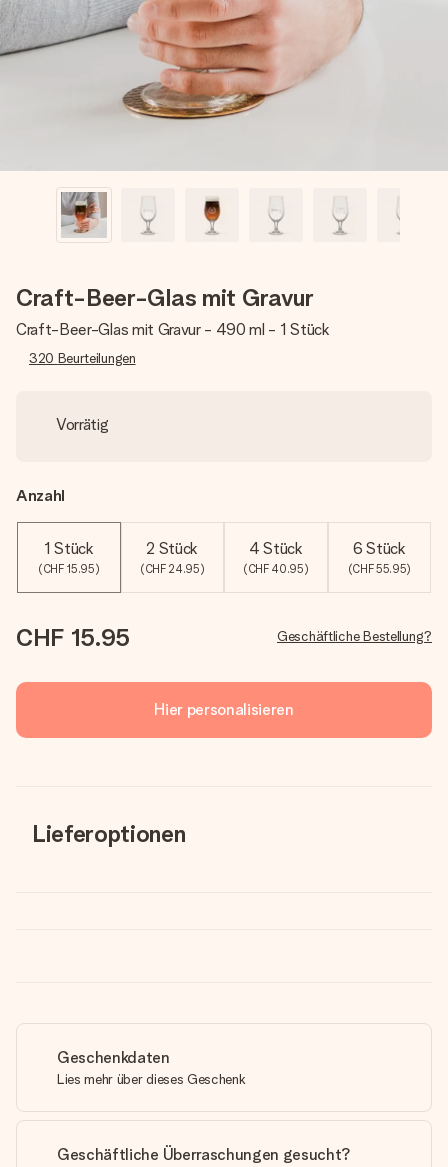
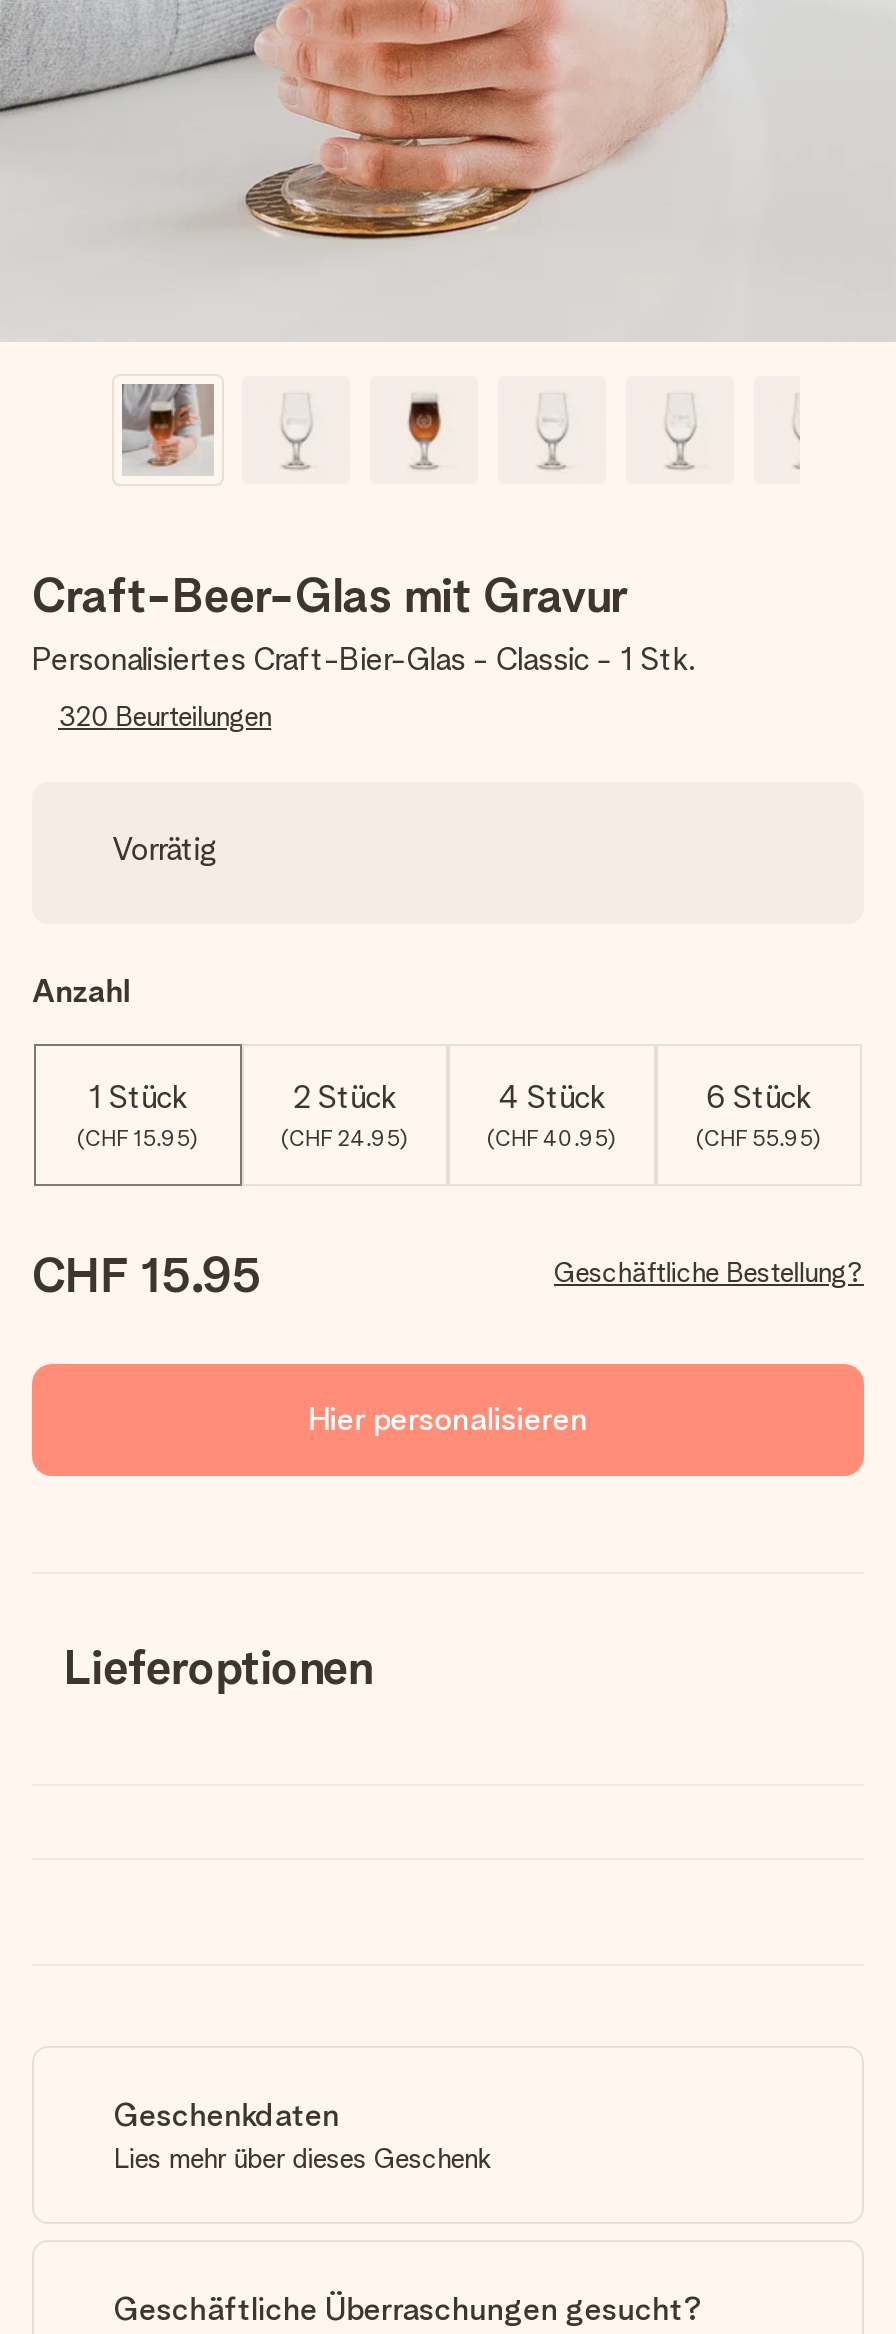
- Craft-Beer-Glas mit Gravur - 490 ml - 1 Stück
+ Personalisiertes Craft-Bier-Glas - Classic - 1 Stk.
